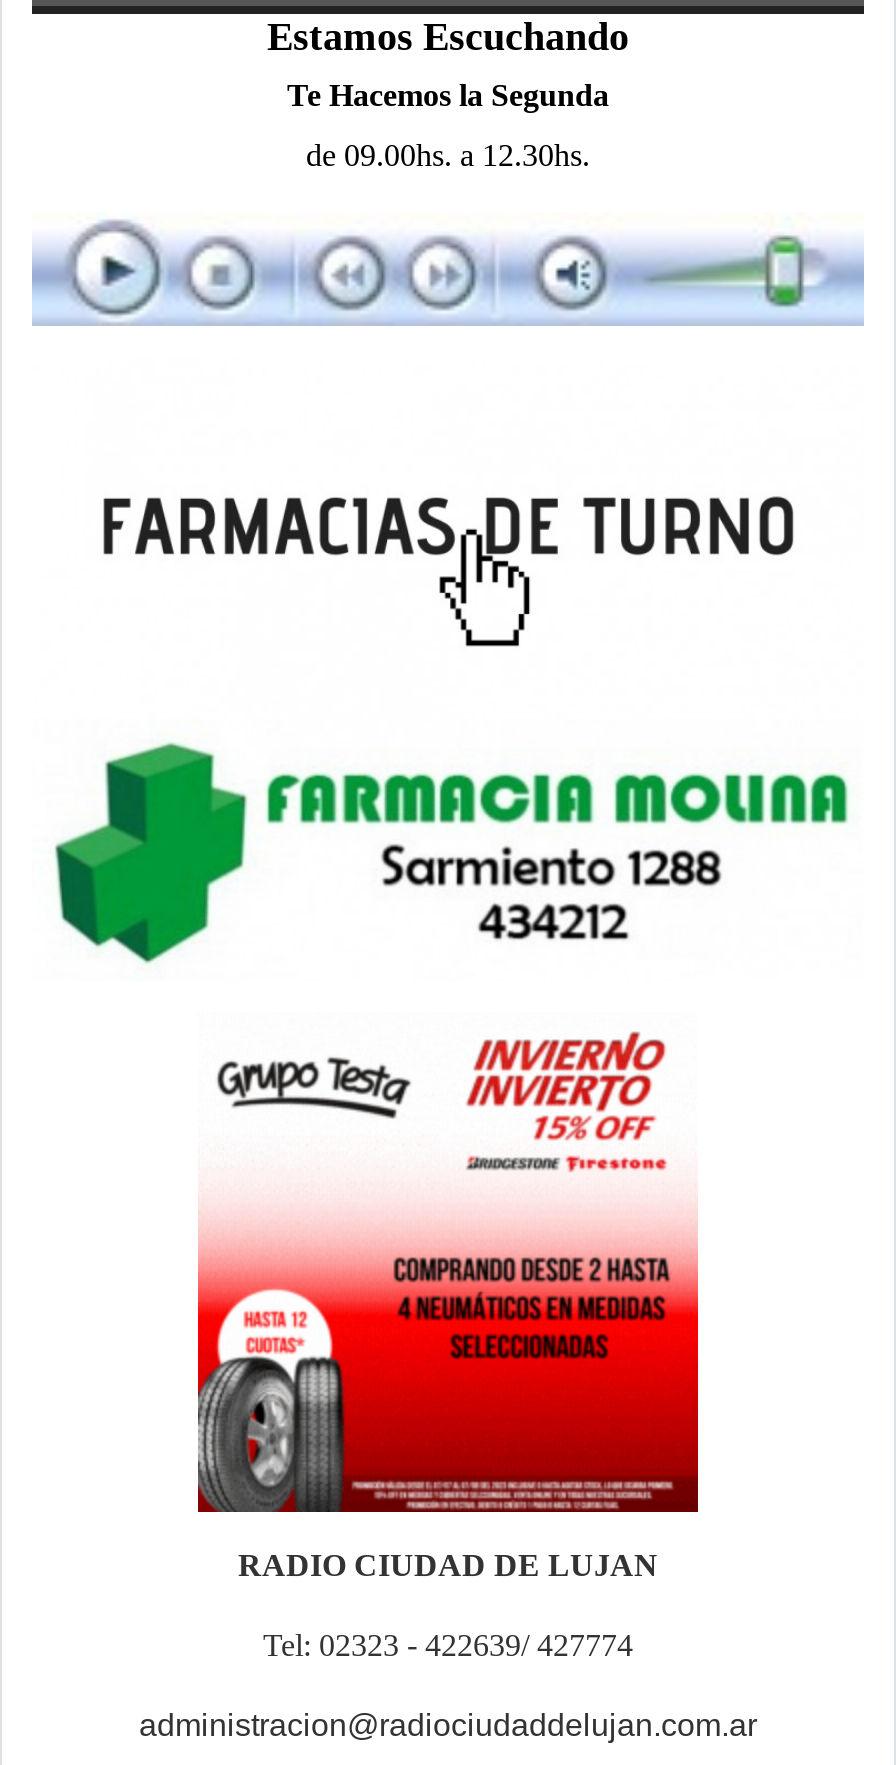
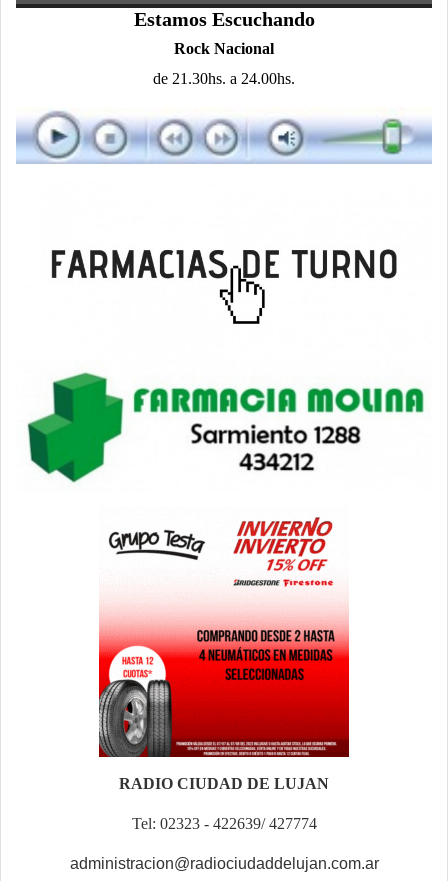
- Te Hacemos la Segunda
+ Rock Nacional

- de 09.00hs. a 12.30hs.
+ de 21.30hs. a 24.00hs.
